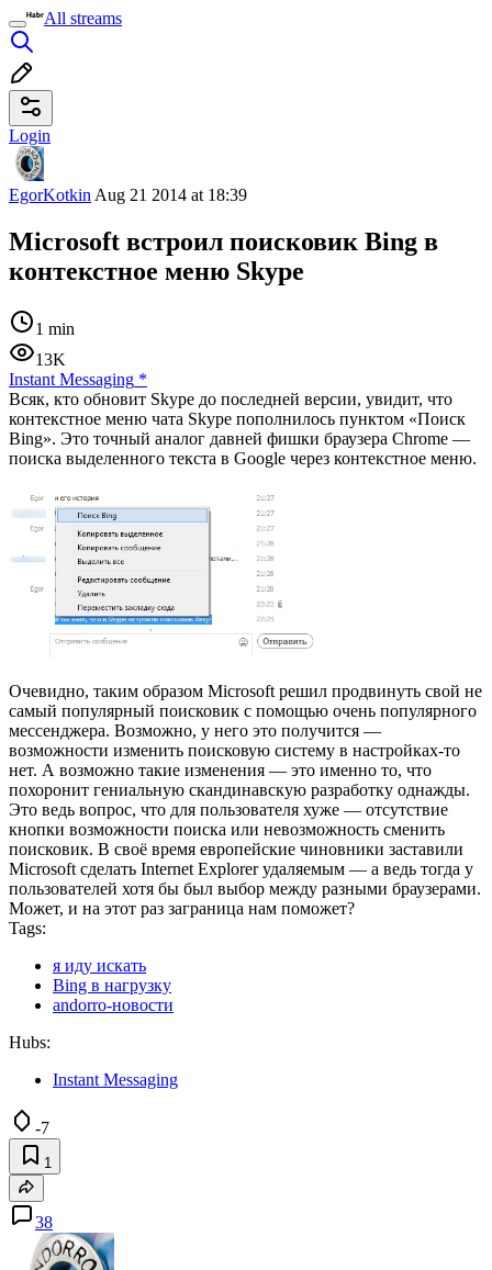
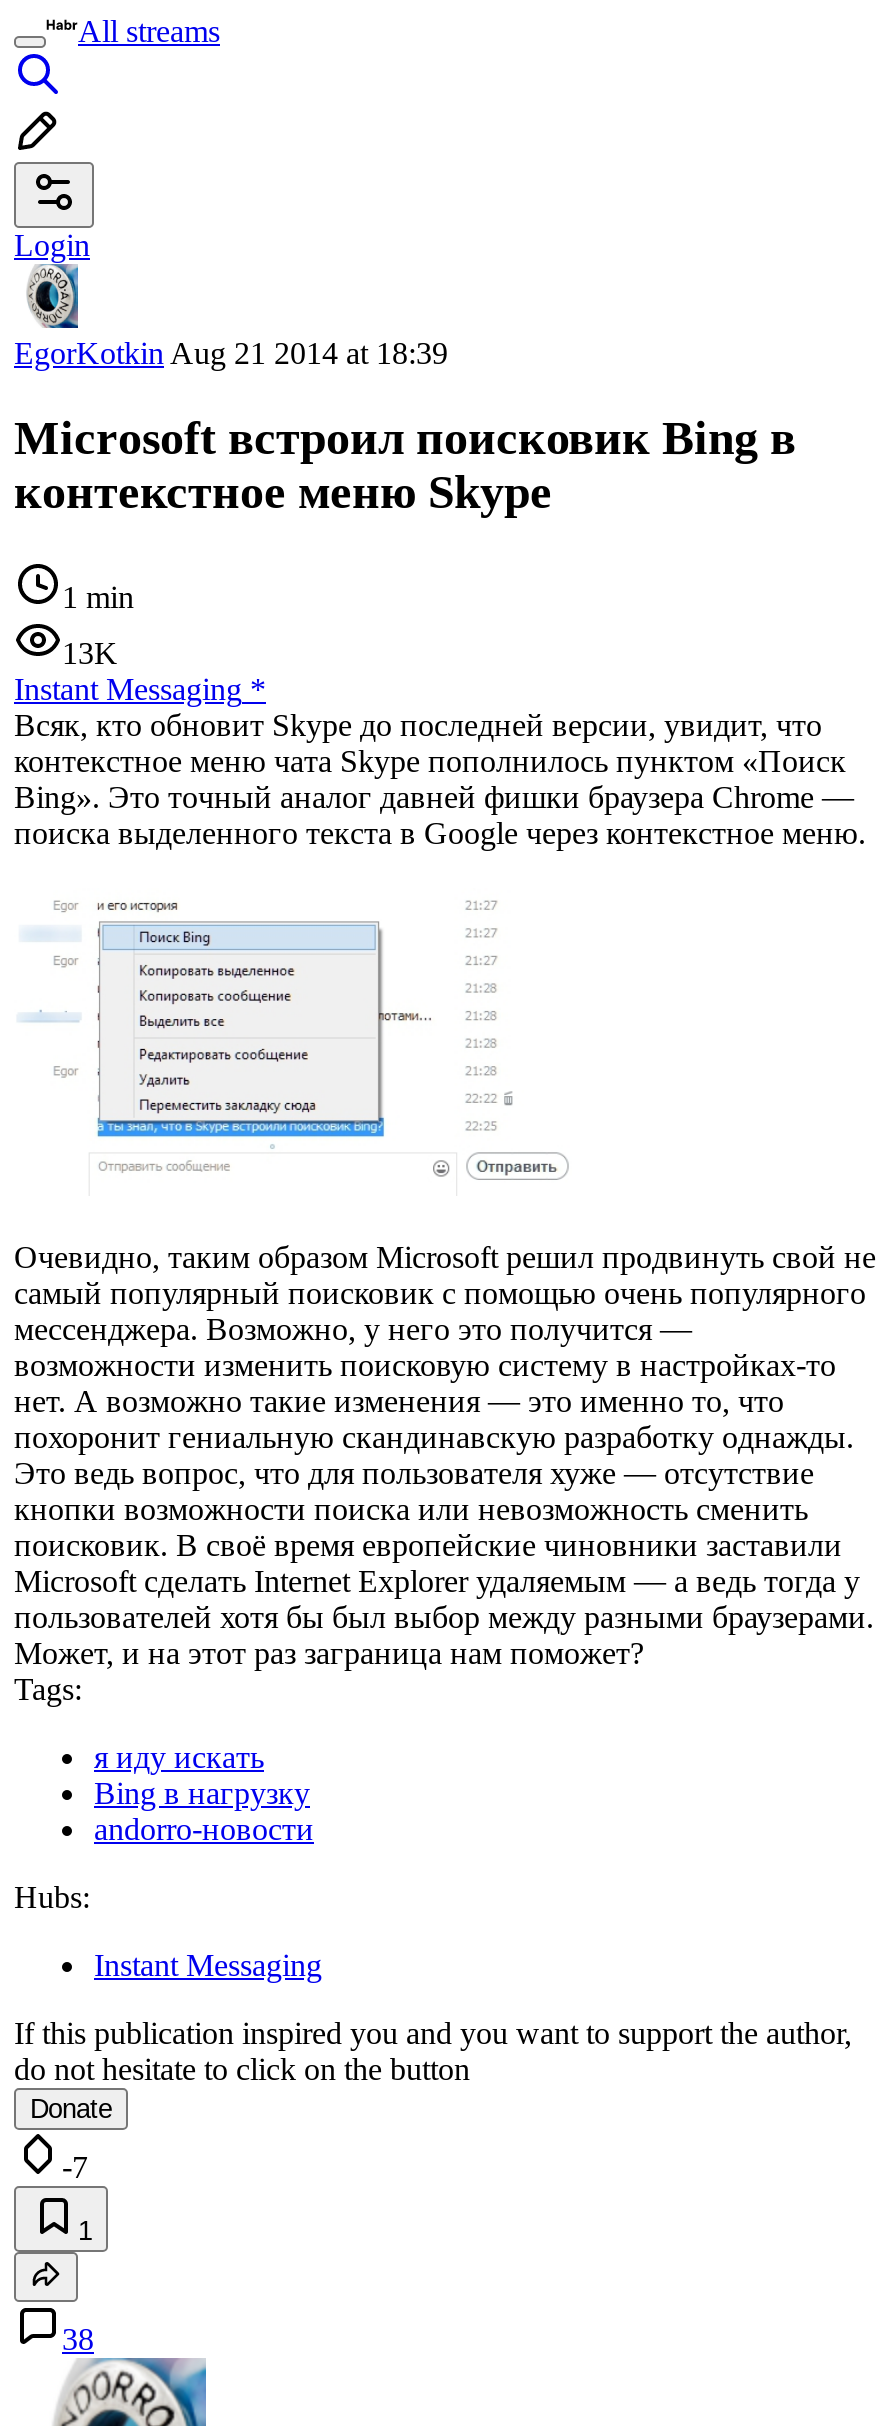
+ If this publication inspired you and you want to support the author,
+ do not hesitate to click on the button
+ Donate
